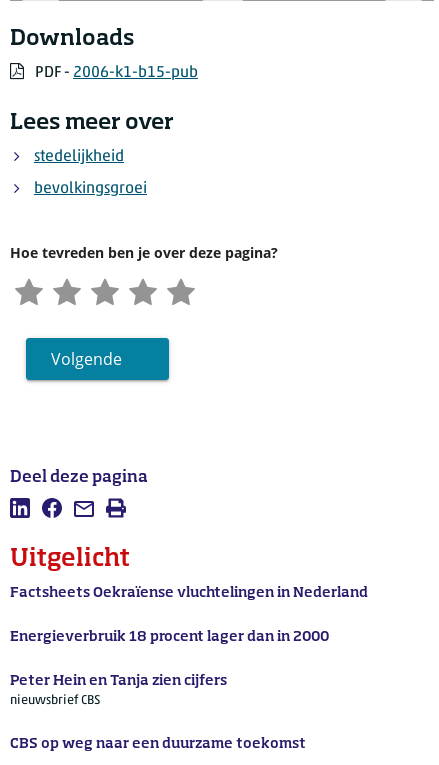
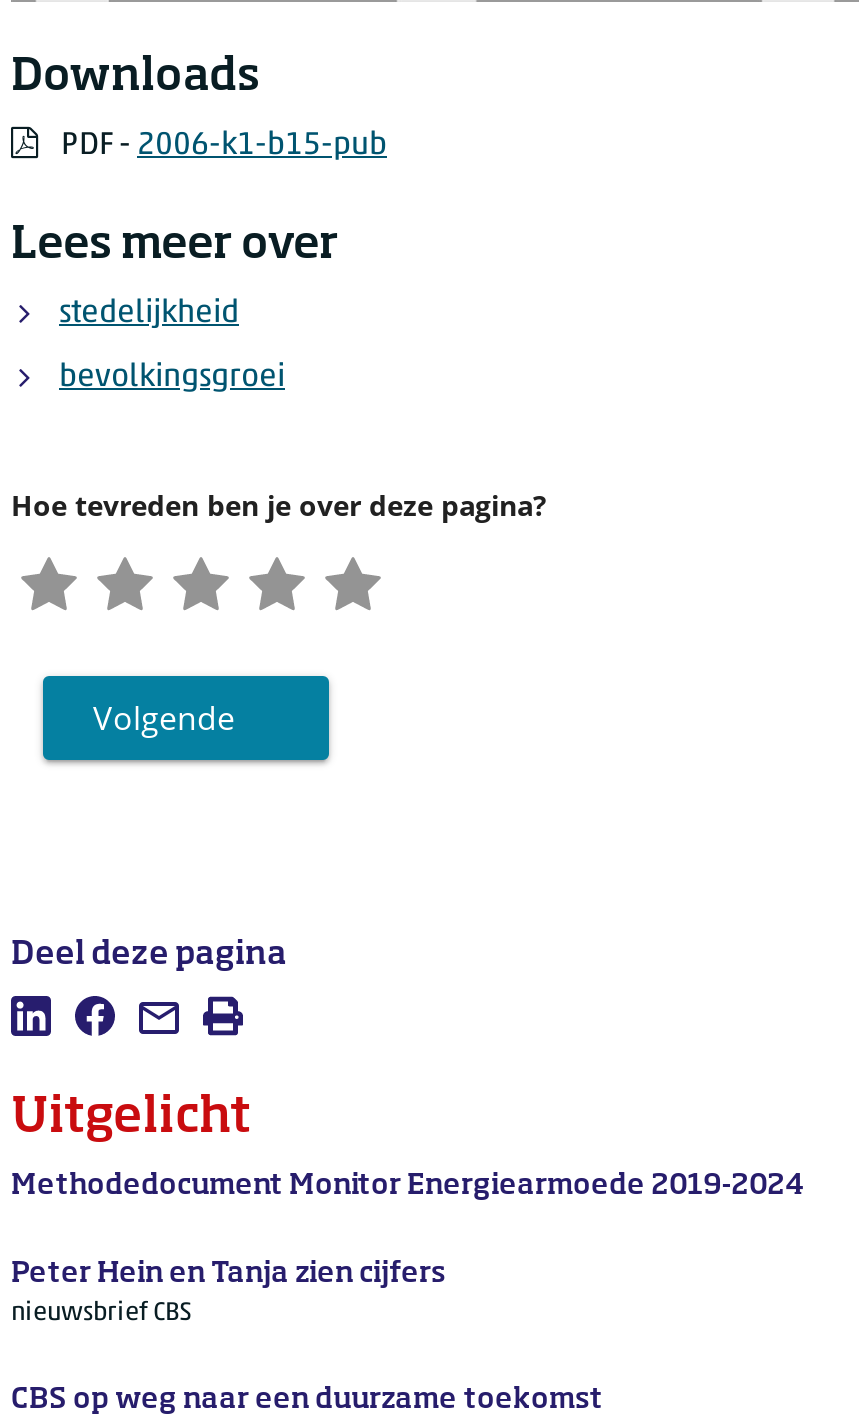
- Factsheets Oekraïense vluchtelingen in Nederland
- Energieverbruik 18 procent lager dan in 2000
+ Methodedocument Monitor Energiearmoede 2019-2024
